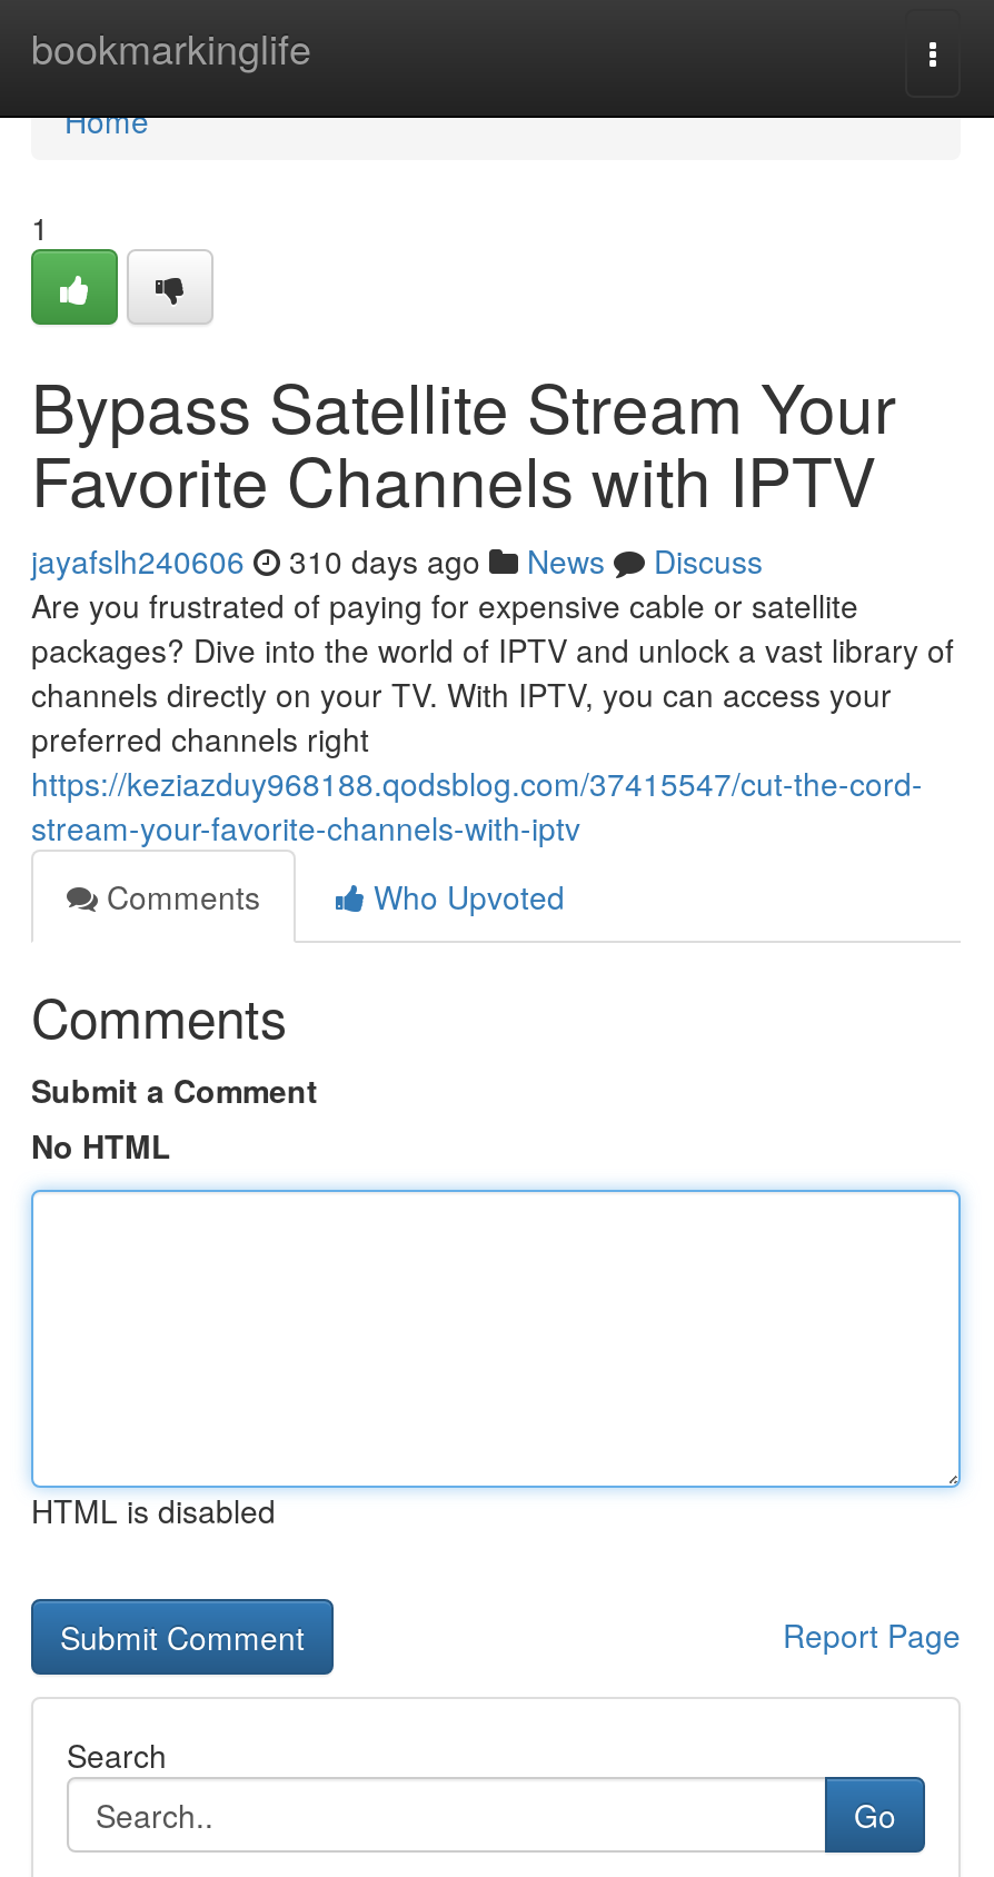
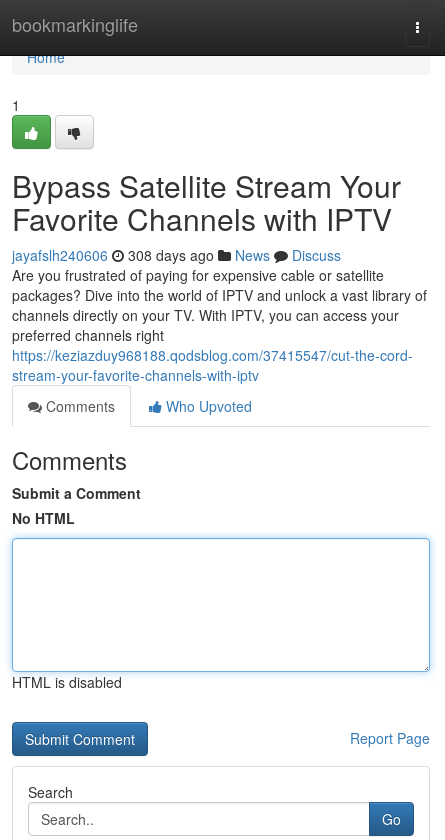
- jayafslh240606 310 days ago News Discuss
+ jayafslh240606 308 days ago News Discuss
